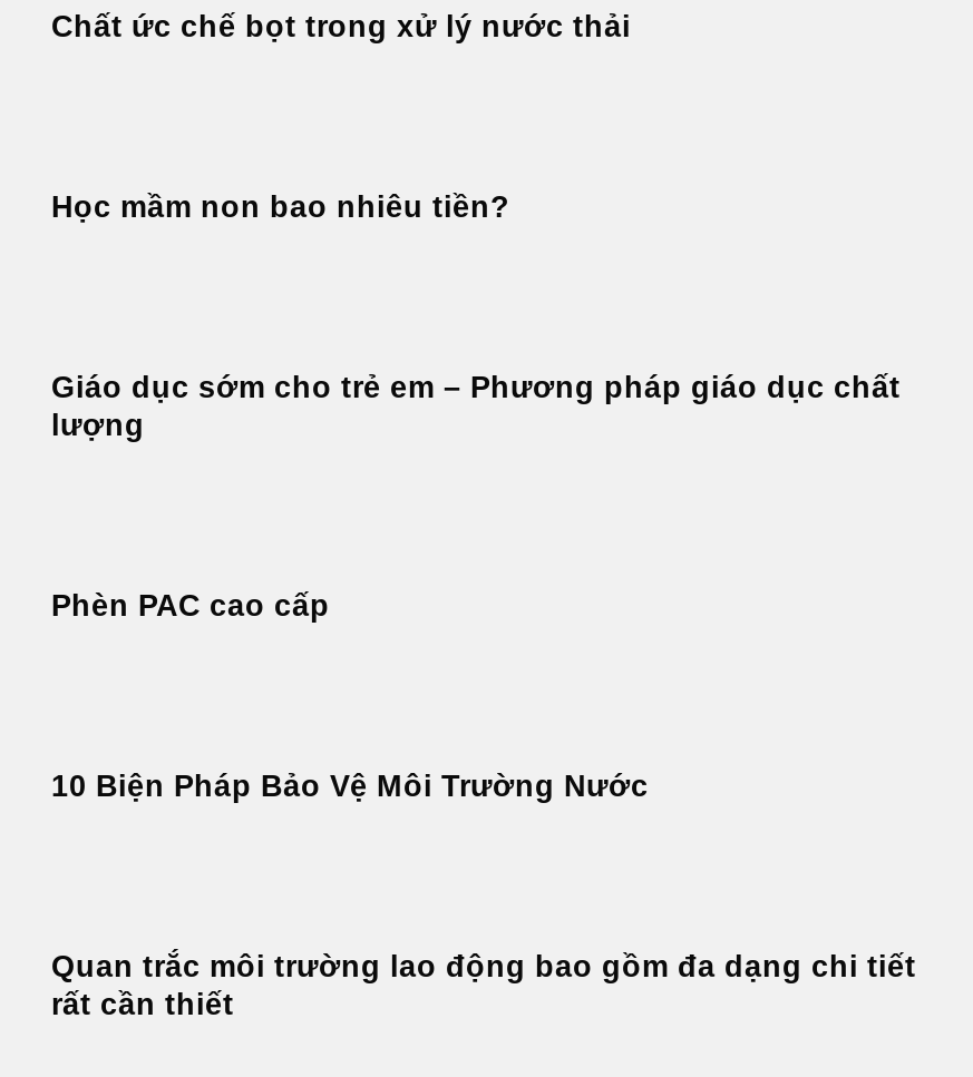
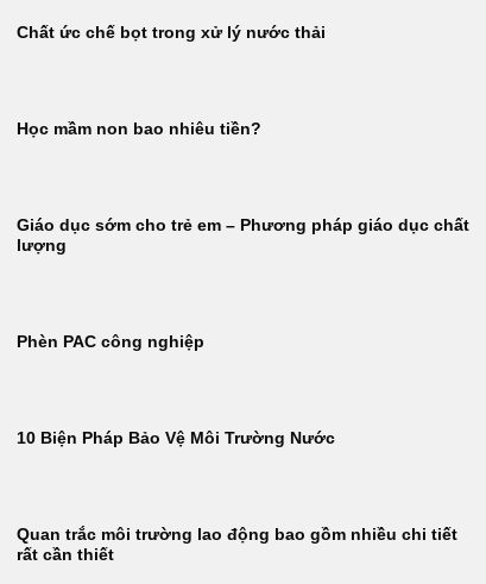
- Phèn PAC cao cấp
+ Phèn PAC công nghiệp

- Quan trắc môi trường lao động bao gồm đa dạng chi tiết
+ Quan trắc môi trường lao động bao gồm nhiều chi tiết
